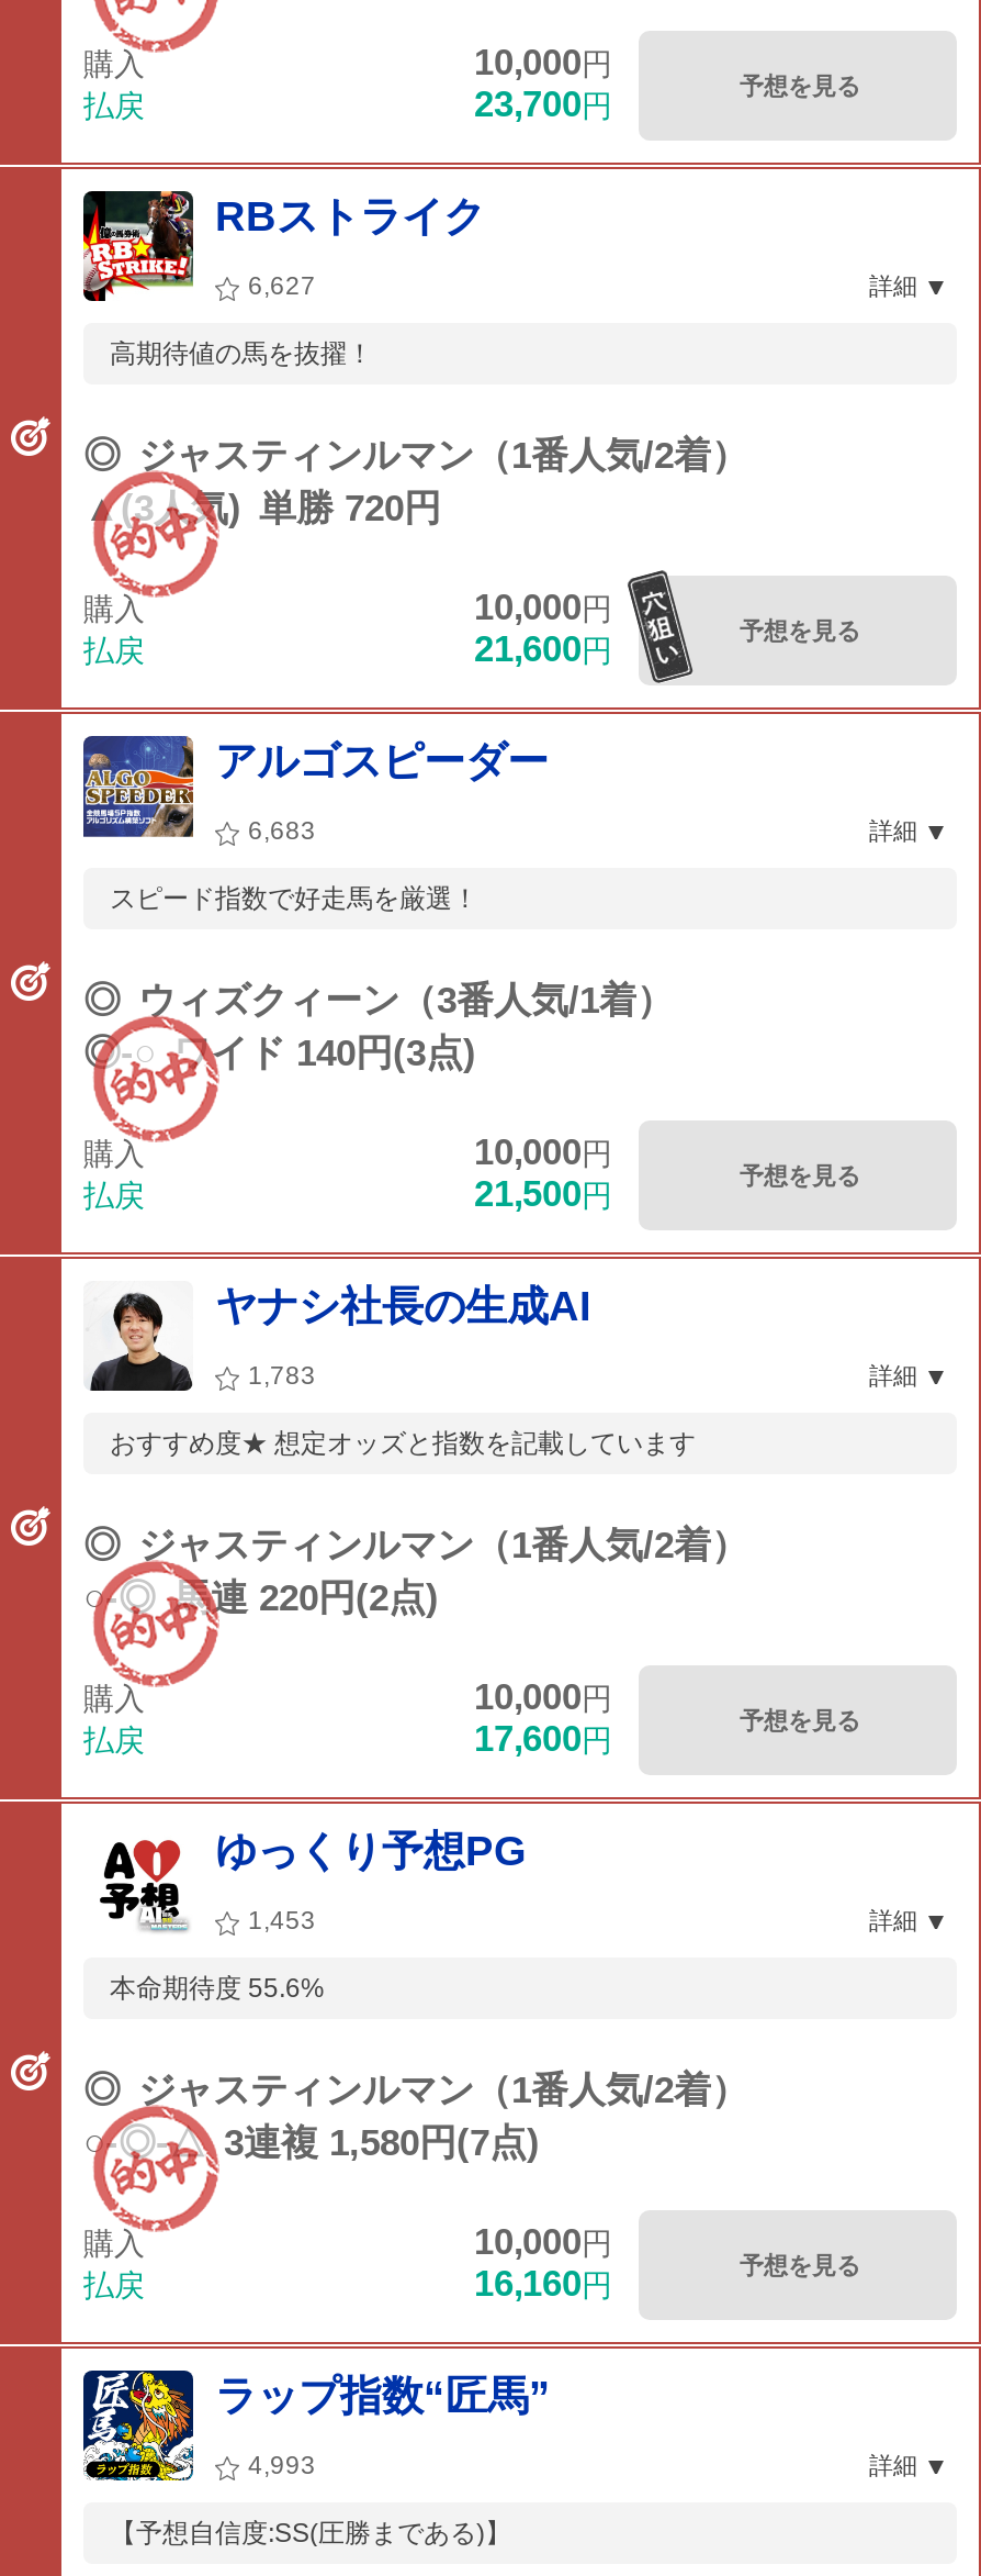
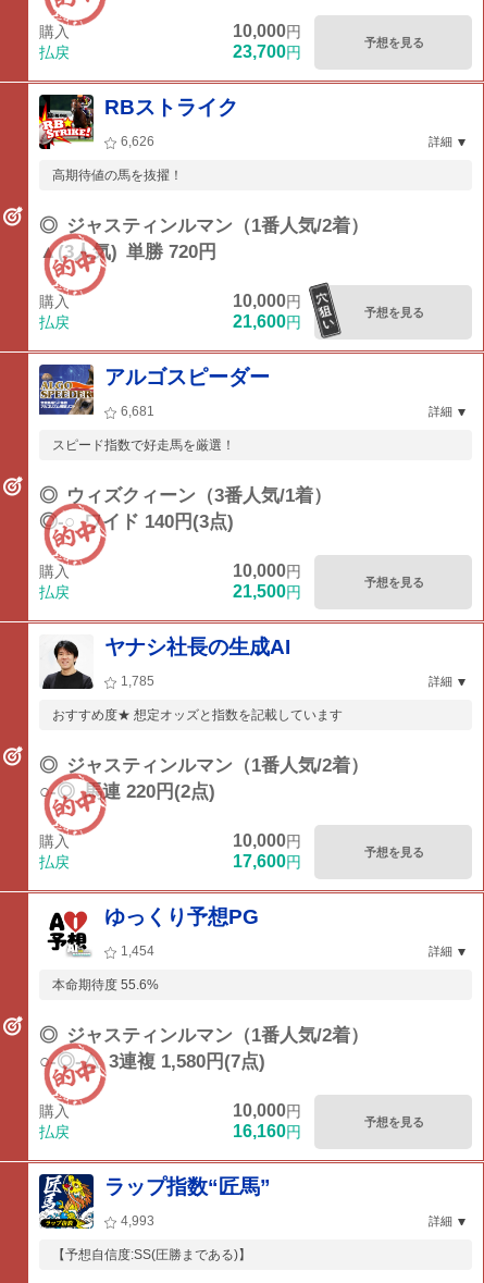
- 6,627
+ 6,626

- 6,683
+ 6,681

- 1,783
+ 1,785

- 1,453
+ 1,454
